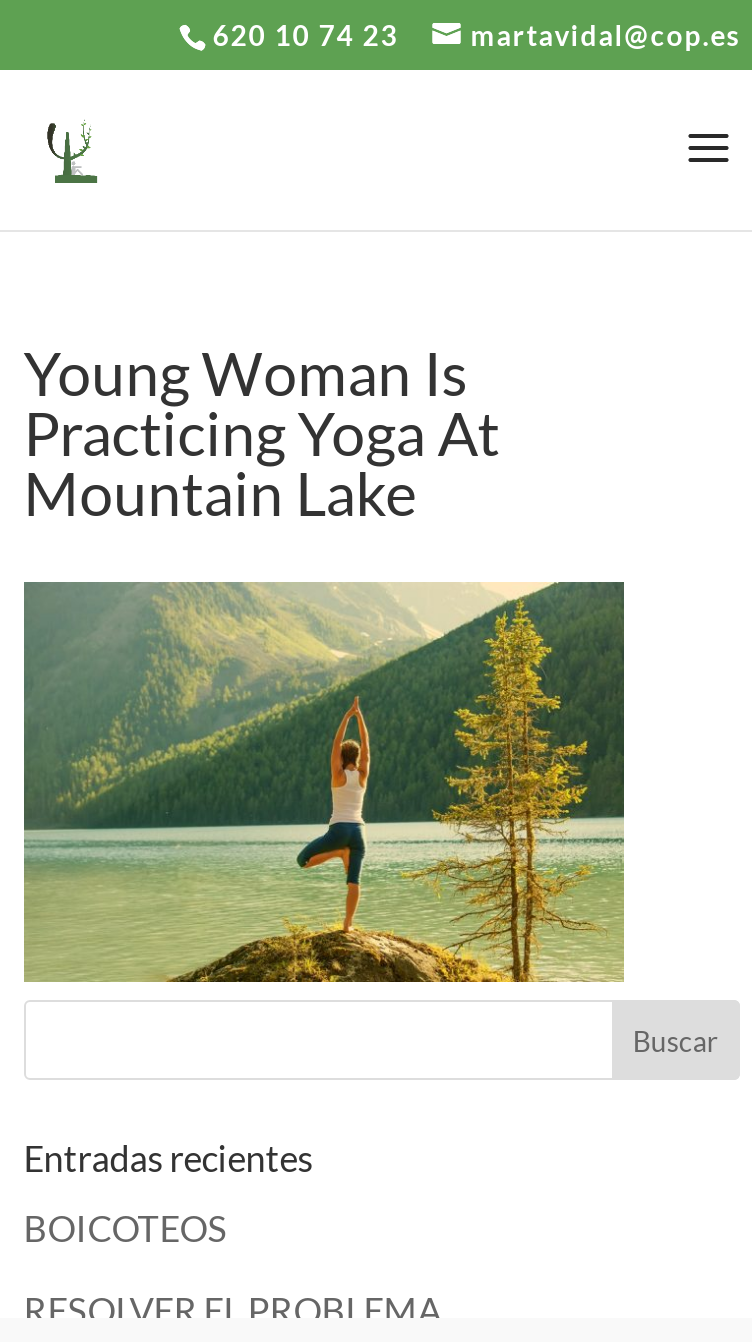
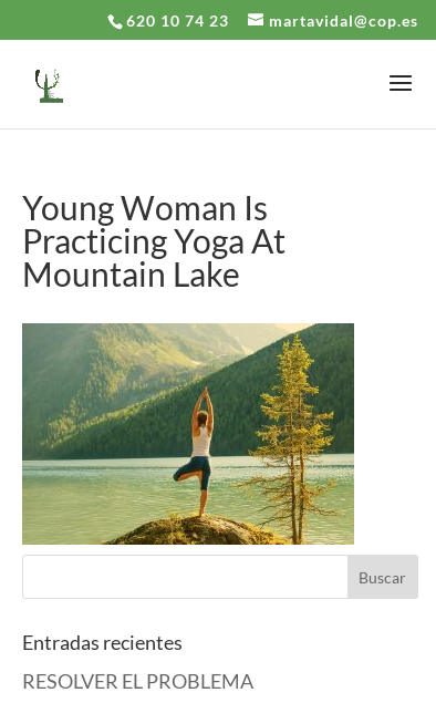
- BOICOTEOS
